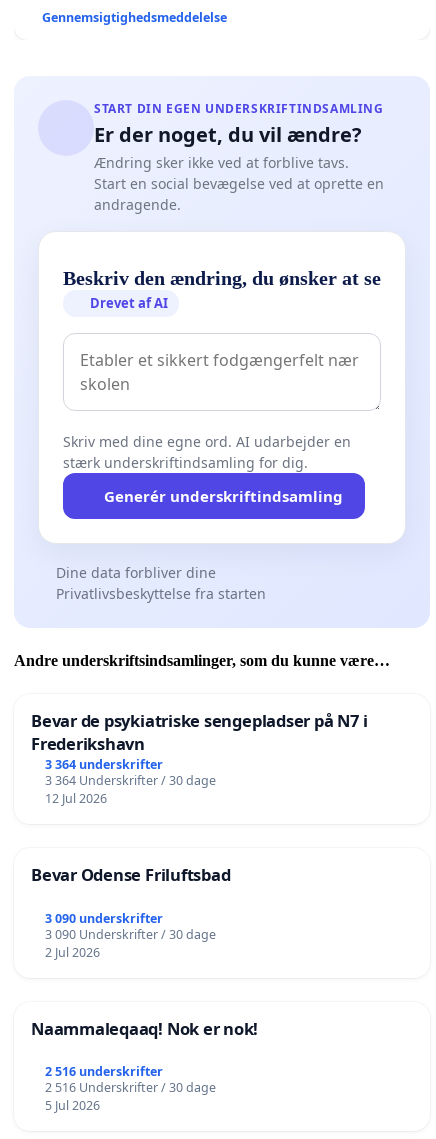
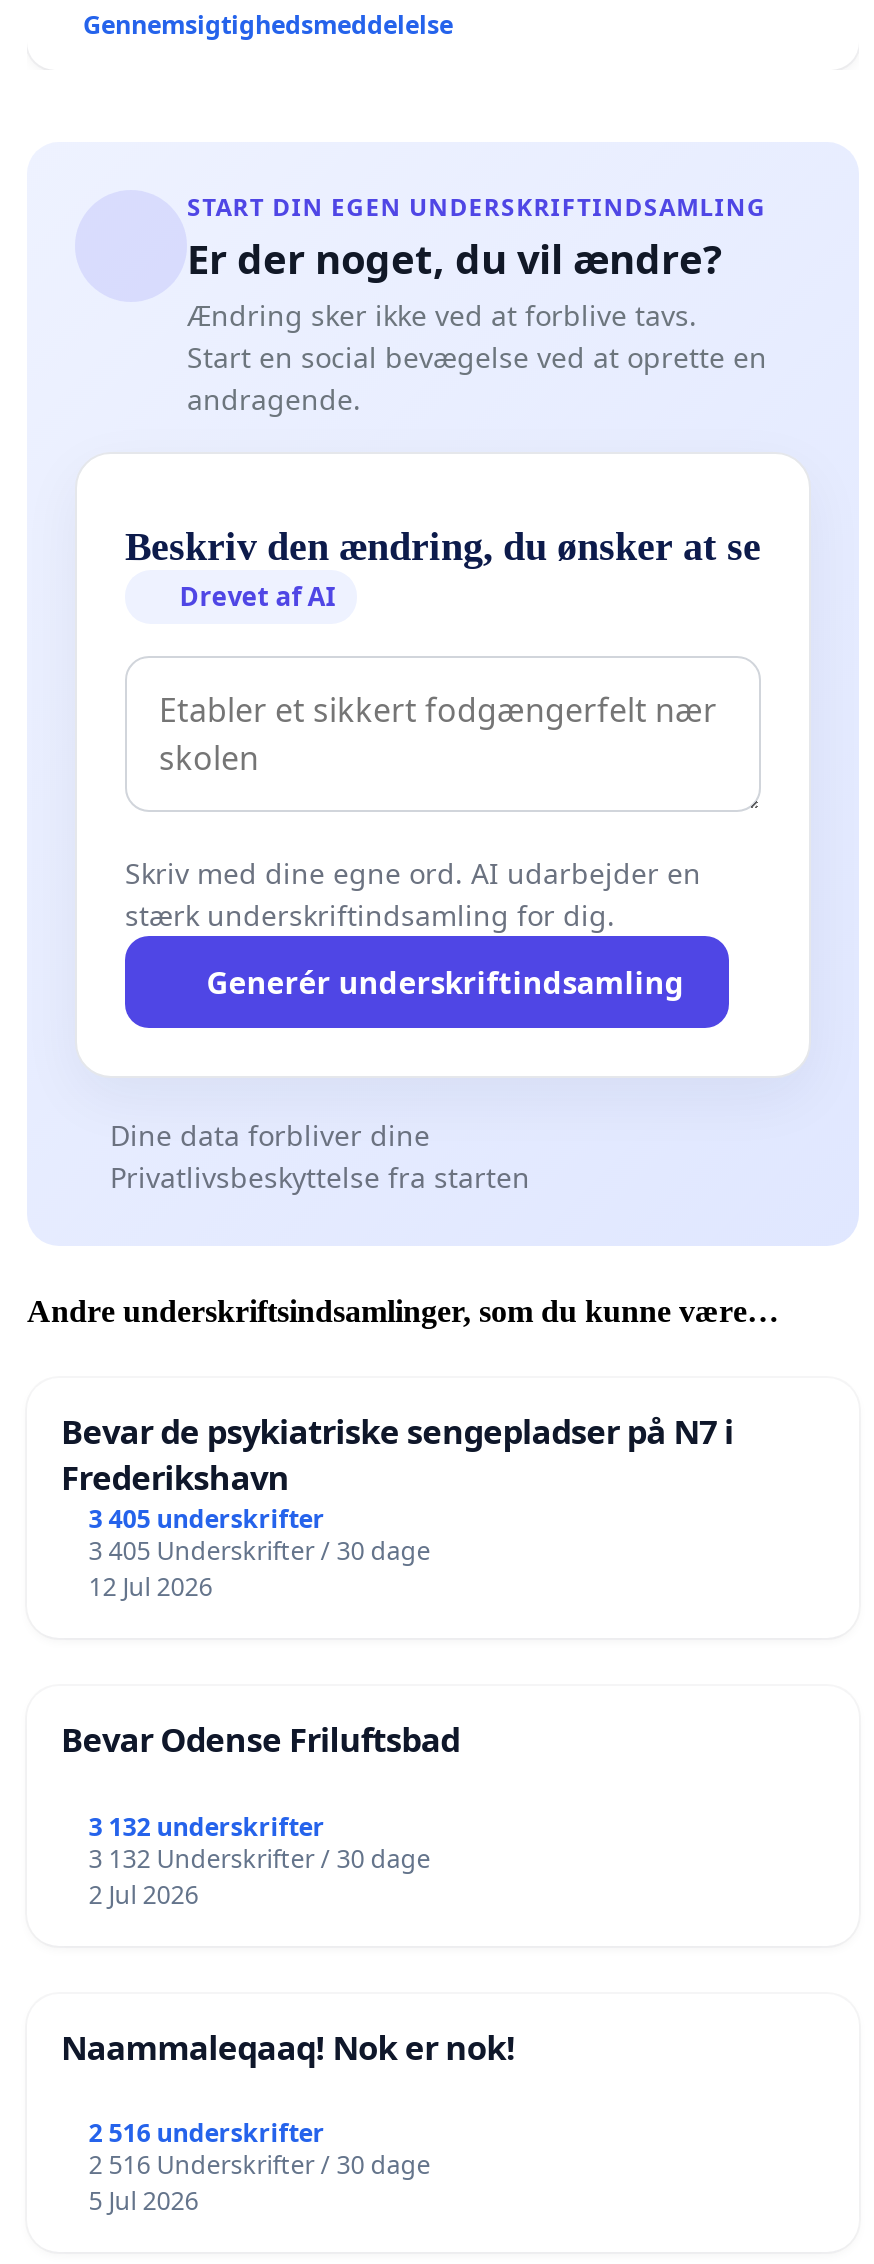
- 3 364 underskrifter
+ 3 405 underskrifter

- 3 364 Underskrifter / 30 dage
+ 3 405 Underskrifter / 30 dage

- 3 090 underskrifter
+ 3 132 underskrifter

- 3 090 Underskrifter / 30 dage
+ 3 132 Underskrifter / 30 dage
